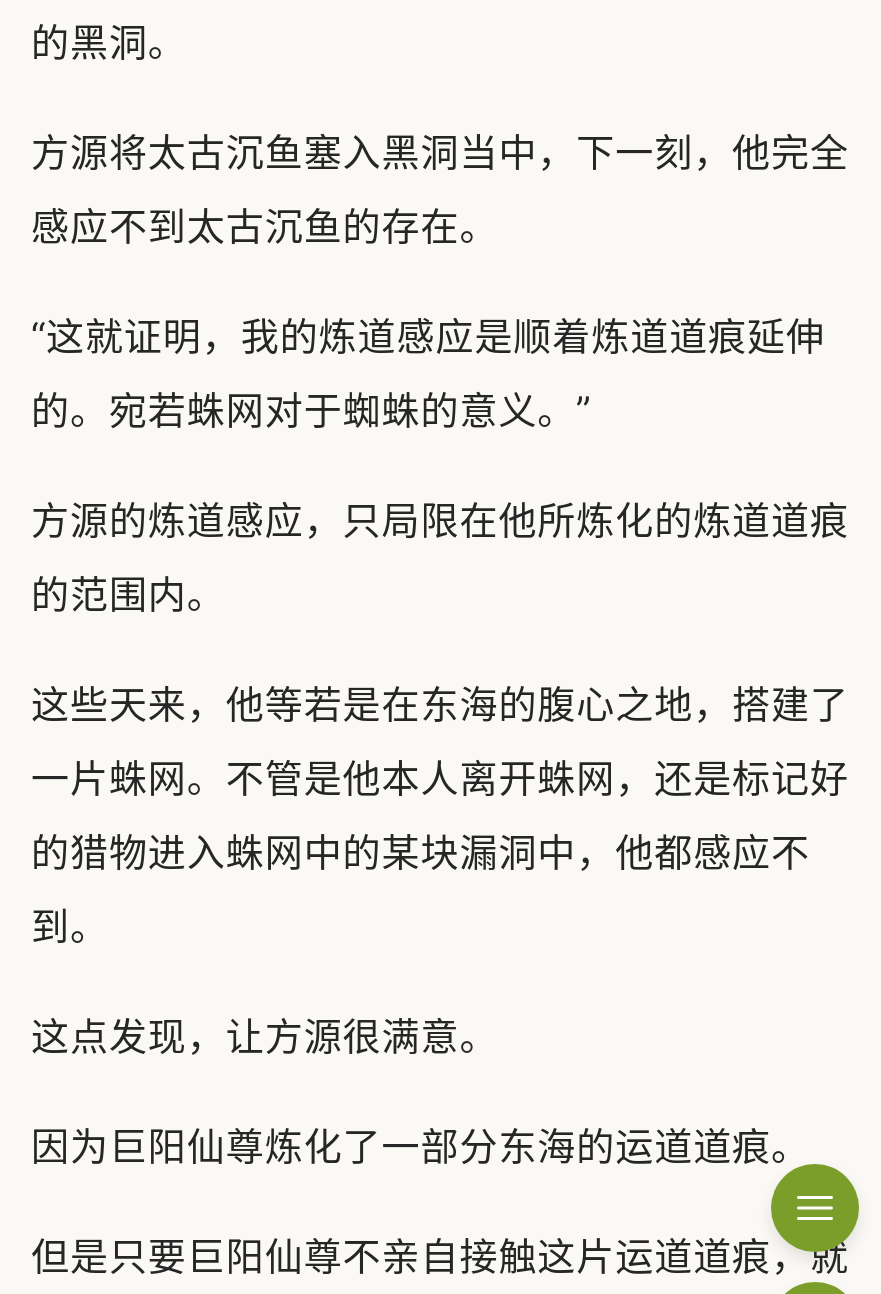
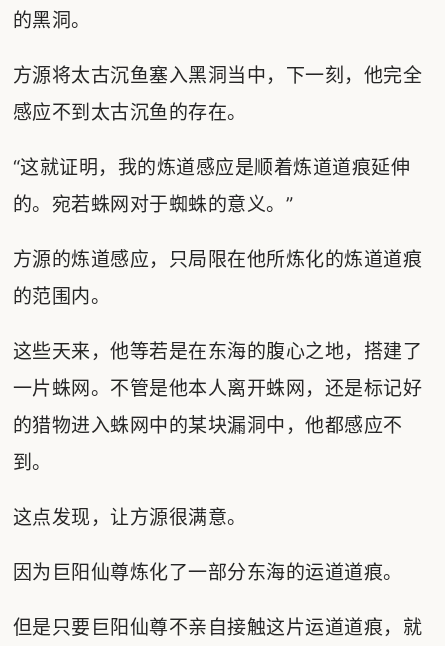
- [image]
